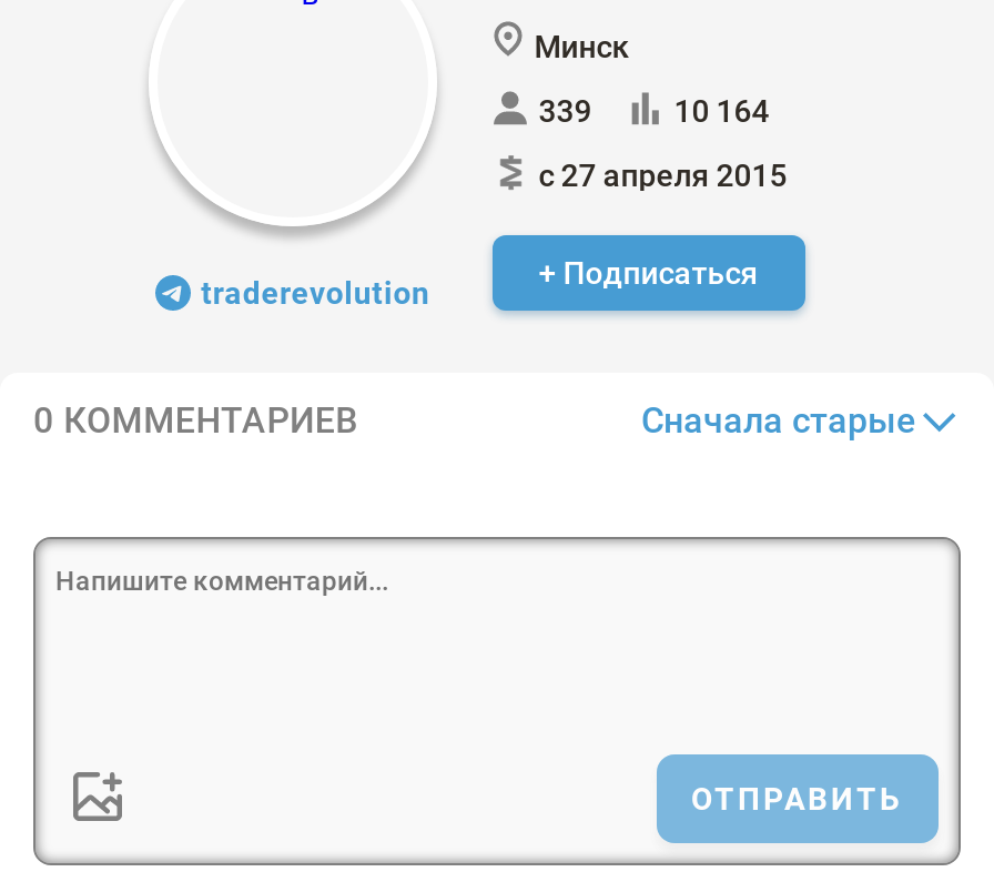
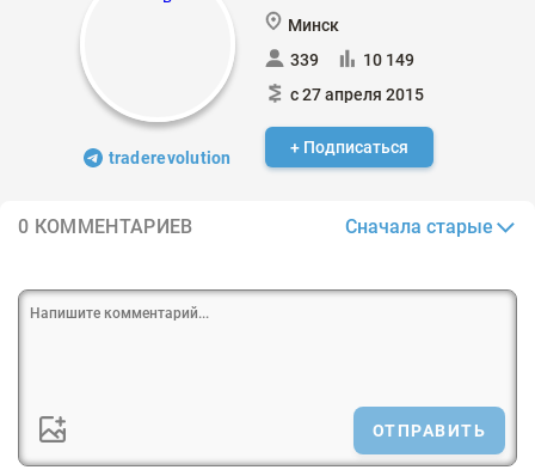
- 10 164
+ 10 149
